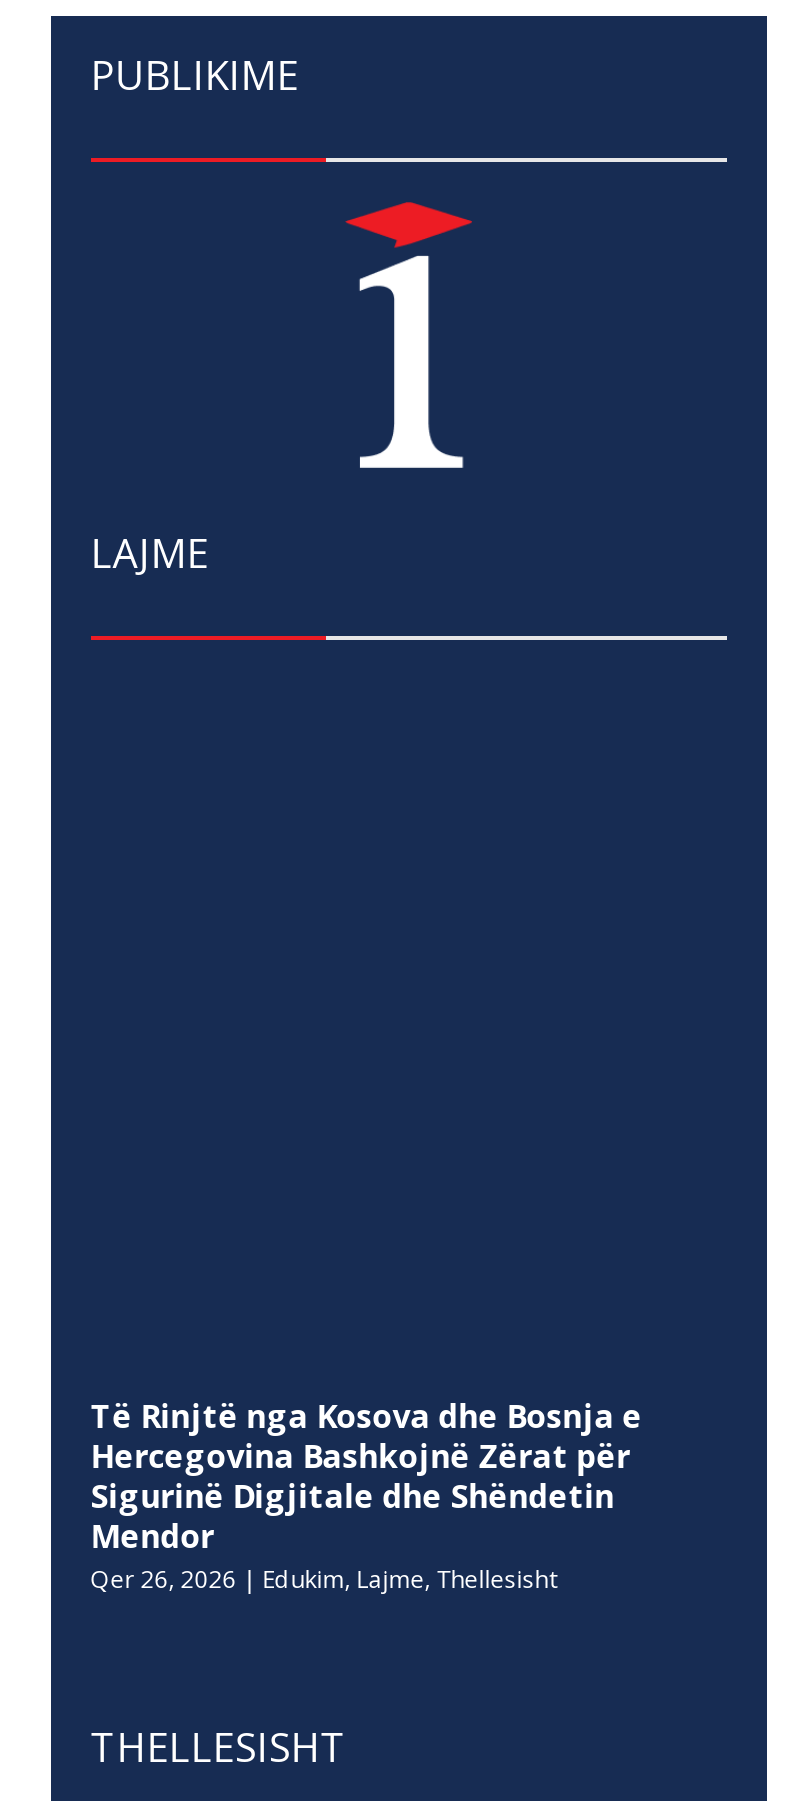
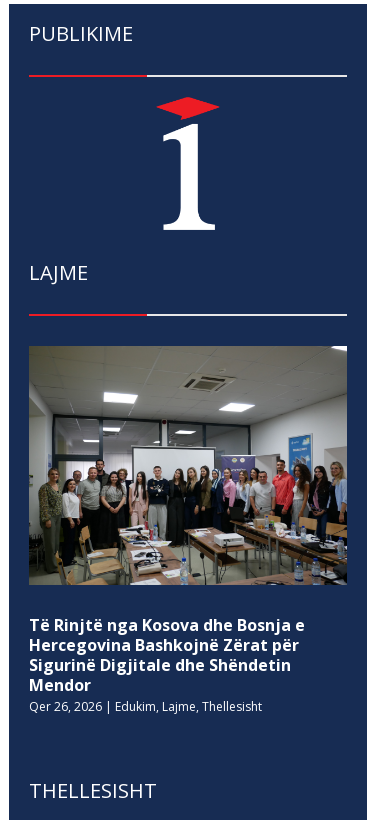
+ [image]
